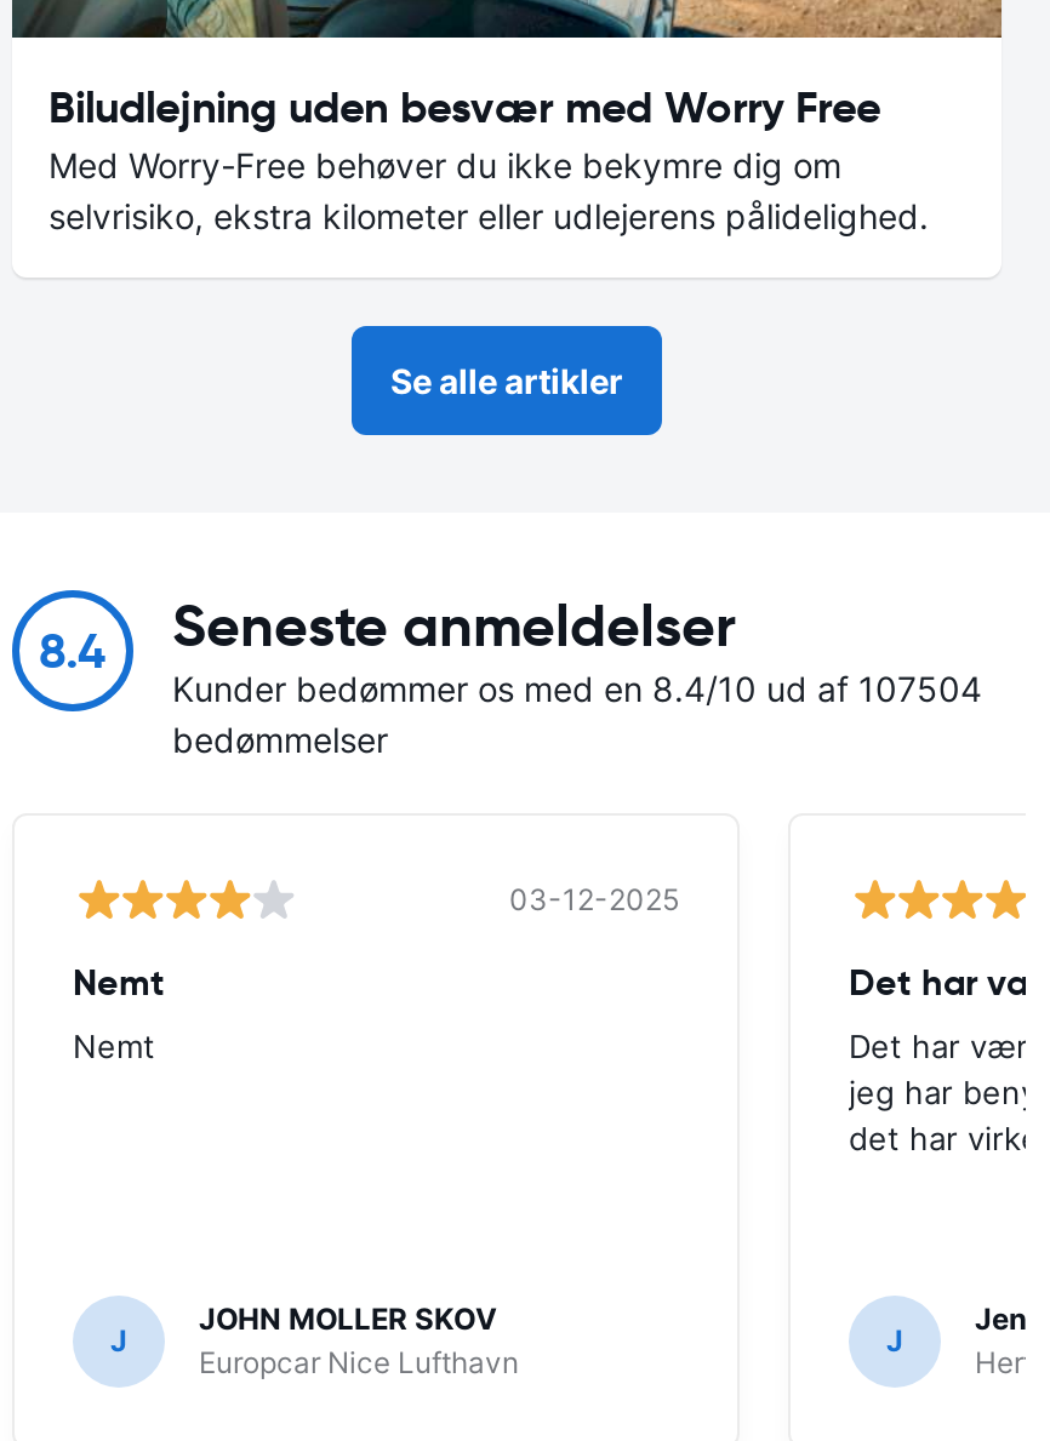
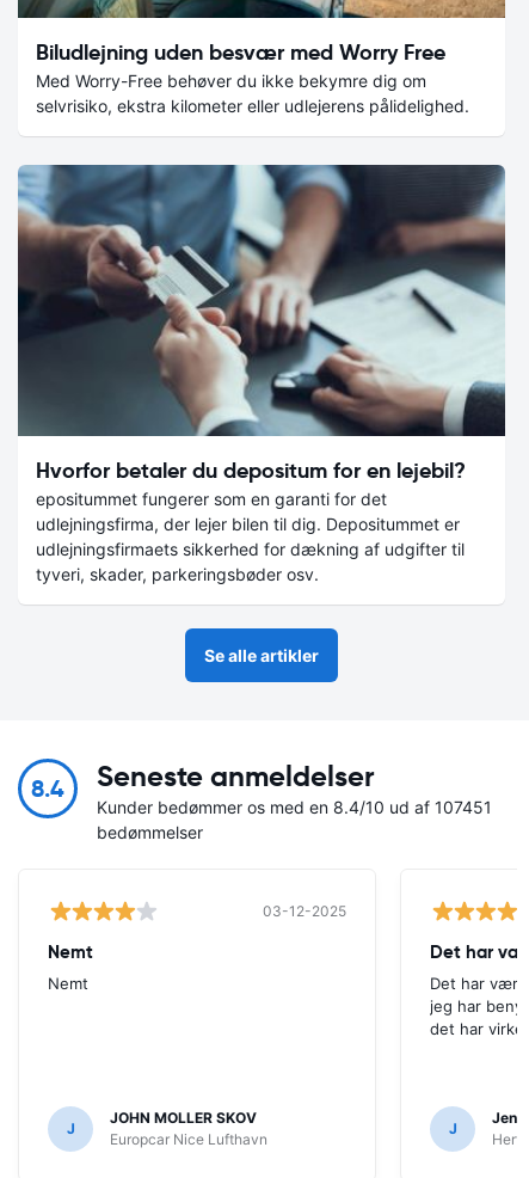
+ [image]
+ Hvorfor betaler du depositum for en lejebil?
+ epositummet fungerer som en garanti for det
+ udlejningsfirma, der lejer bilen til dig. Depositummet er
+ udlejningsfirmaets sikkerhed for dækning af udgifter til
+ tyveri, skader, parkeringsbøder osv.

- Kunder bedømmer os med en 8.4/10 ud af 107504
+ Kunder bedømmer os med en 8.4/10 ud af 107451
